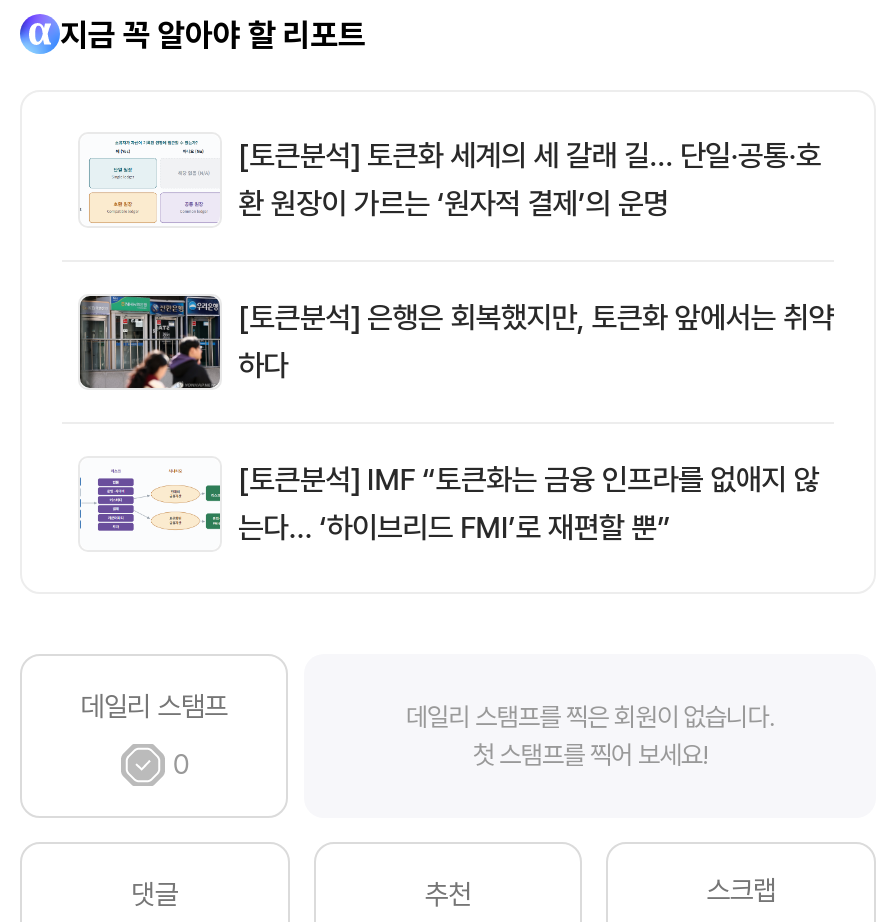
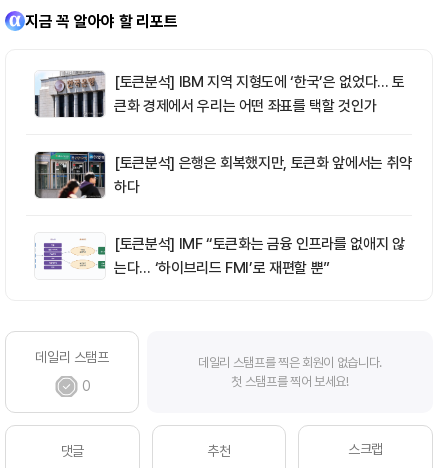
- [image]
- [토큰분석] 토큰화 세계의 세 갈래 길… 단일·공통·호
- 환 원장이 가르는 ‘원자적 결제’의 운명
+ [image]
+ [토큰분석] IBM 지역 지형도에 ‘한국’은 없었다… 토
+ 큰화 경제에서 우리는 어떤 좌표를 택할 것인가
